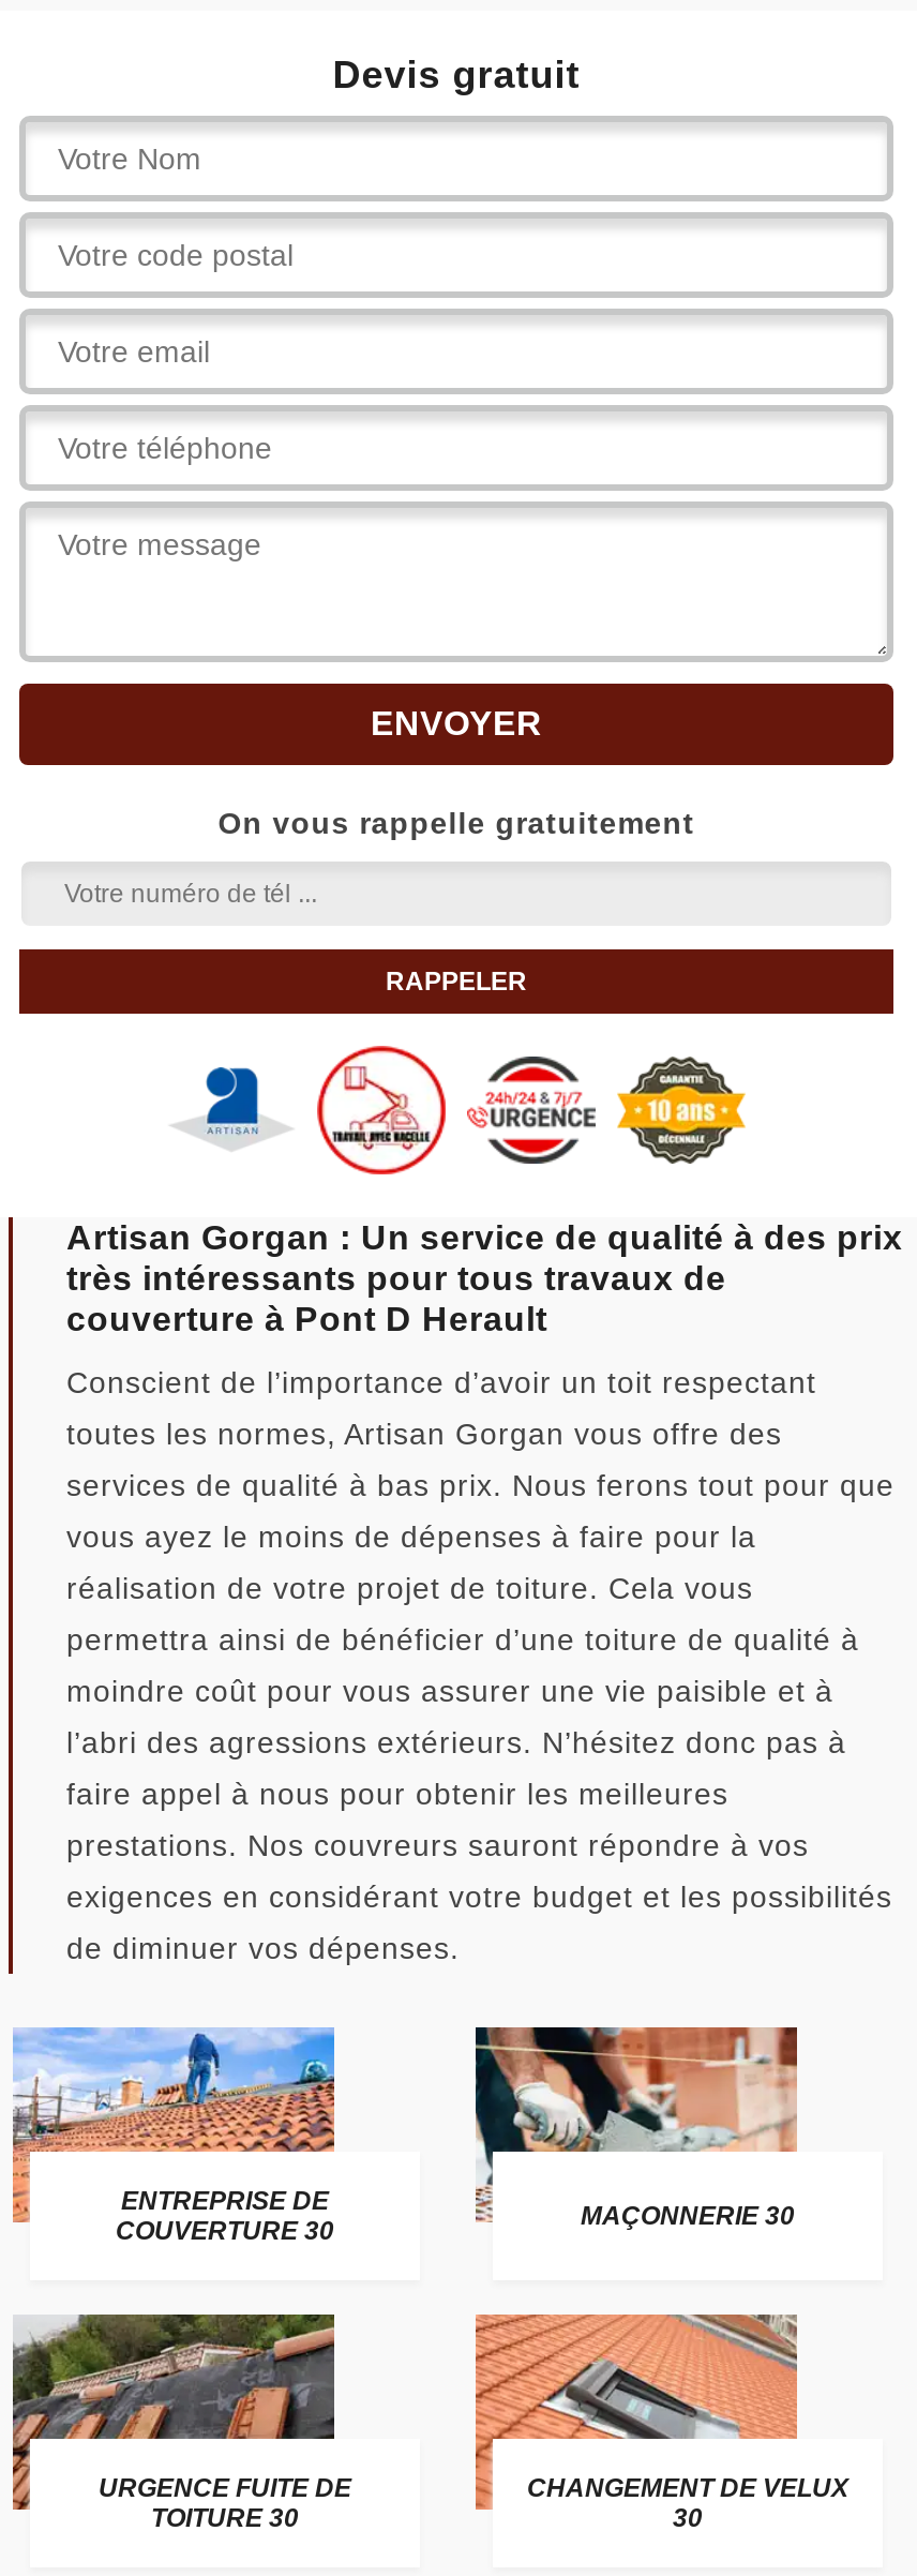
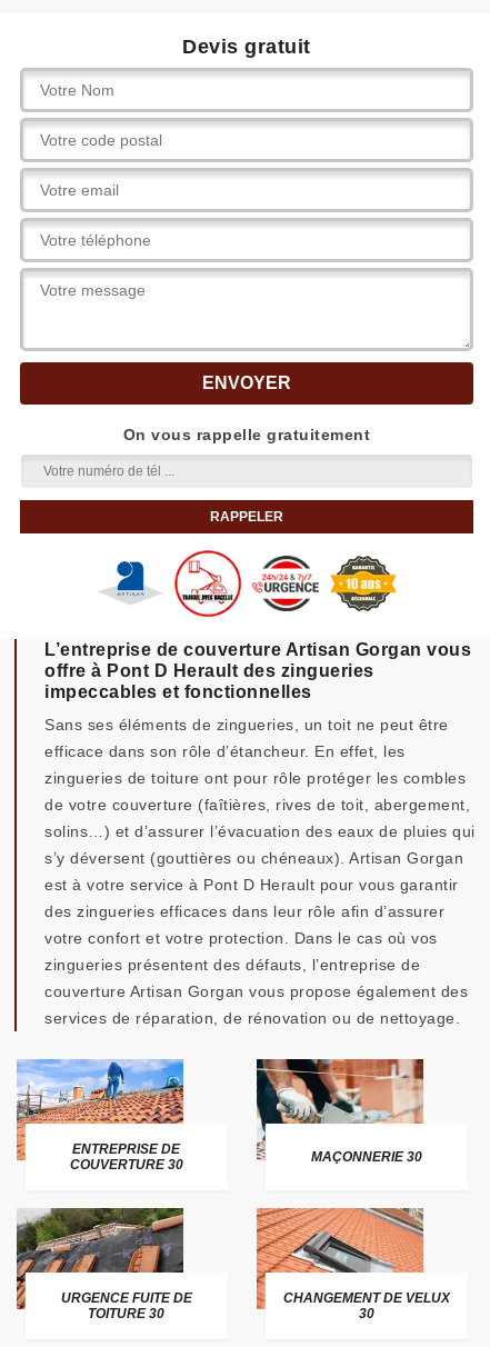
- Artisan Gorgan : Un service de qualité à des prix
- très intéressants pour tous travaux de
- couverture à Pont D Herault
+ L’entreprise de couverture Artisan Gorgan vous
+ offre à Pont D Herault des zingueries
+ impeccables et fonctionnelles

- Conscient de l’importance d’avoir un toit respectant
+ Sans ses éléments de zingueries, un toit ne peut être

- toutes les normes, Artisan Gorgan vous offre des
+ efficace dans son rôle d’étancheur. En effet, les

- services de qualité à bas prix. Nous ferons tout pour que
+ zingueries de toiture ont pour rôle protéger les combles

- vous ayez le moins de dépenses à faire pour la
+ de votre couverture (faîtières, rives de toit, abergement,

- réalisation de votre projet de toiture. Cela vous
+ solins…) et d’assurer l’évacuation des eaux de pluies qui

- permettra ainsi de bénéficier d’une toiture de qualité à
+ s’y déversent (gouttières ou chéneaux). Artisan Gorgan

- moindre coût pour vous assurer une vie paisible et à
+ est à votre service à Pont D Herault pour vous garantir

- l’abri des agressions extérieurs. N’hésitez donc pas à
+ des zingueries efficaces dans leur rôle afin d’assurer

- faire appel à nous pour obtenir les meilleures
+ votre confort et votre protection. Dans le cas où vos

- prestations. Nos couvreurs sauront répondre à vos
+ zingueries présentent des défauts, l’entreprise de

- exigences en considérant votre budget et les possibilités
+ couverture Artisan Gorgan vous propose également des

- de diminuer vos dépenses.
+ services de réparation, de rénovation ou de nettoyage.
